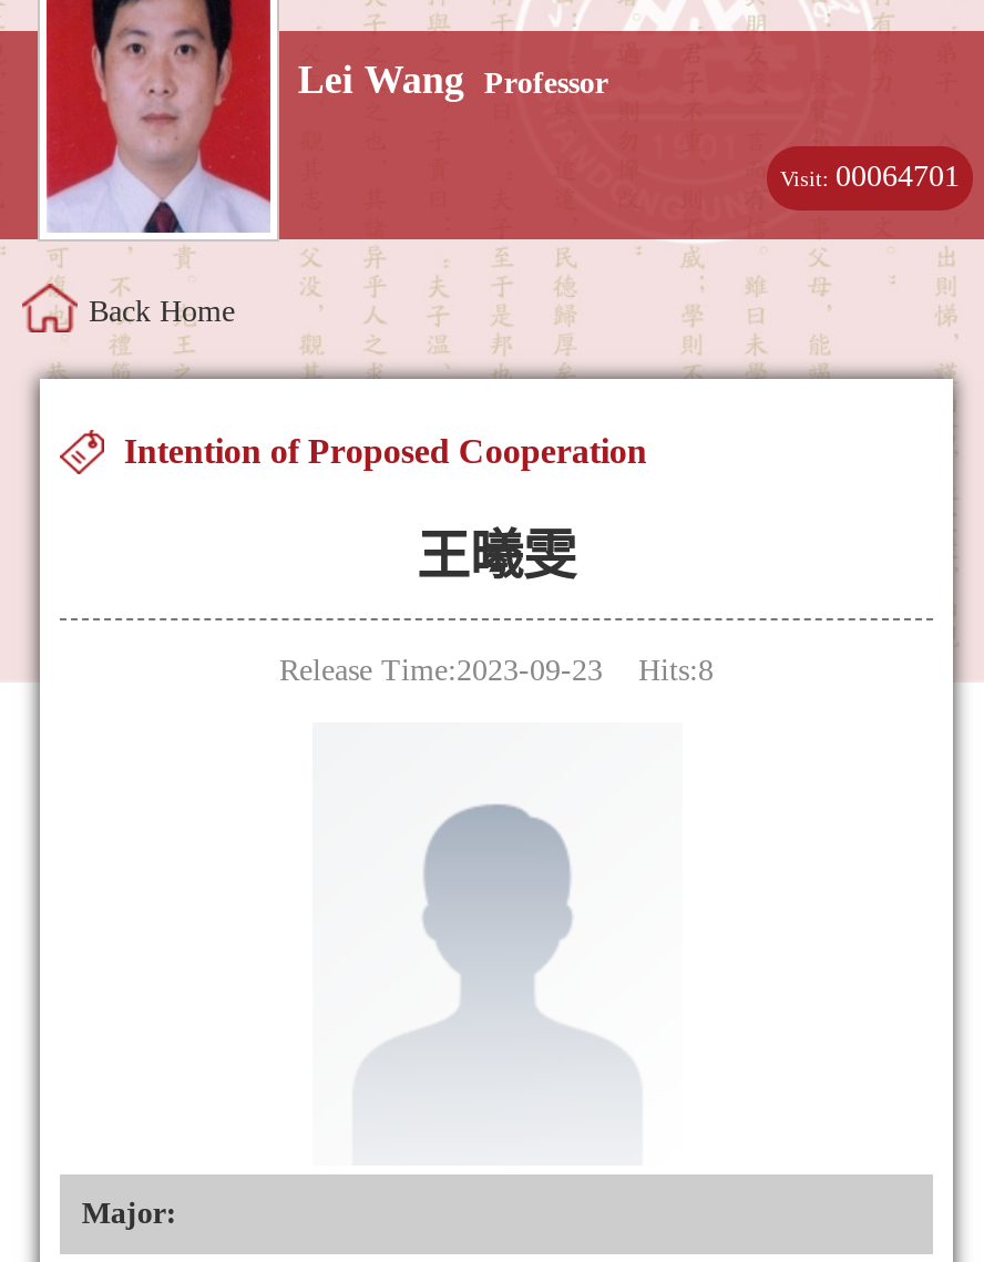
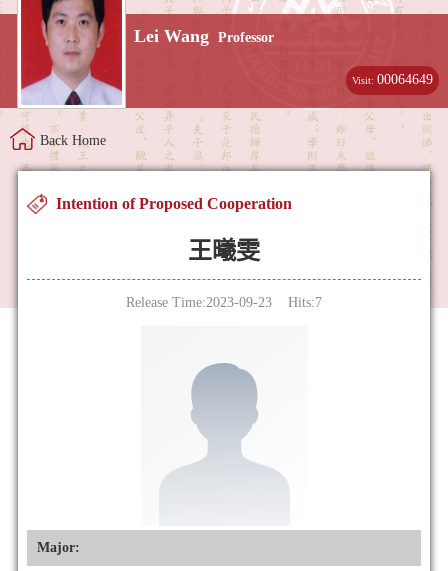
- Visit: 00064701
+ Visit: 00064649

- Release Time:2023-09-23 Hits:8
+ Release Time:2023-09-23 Hits:7
